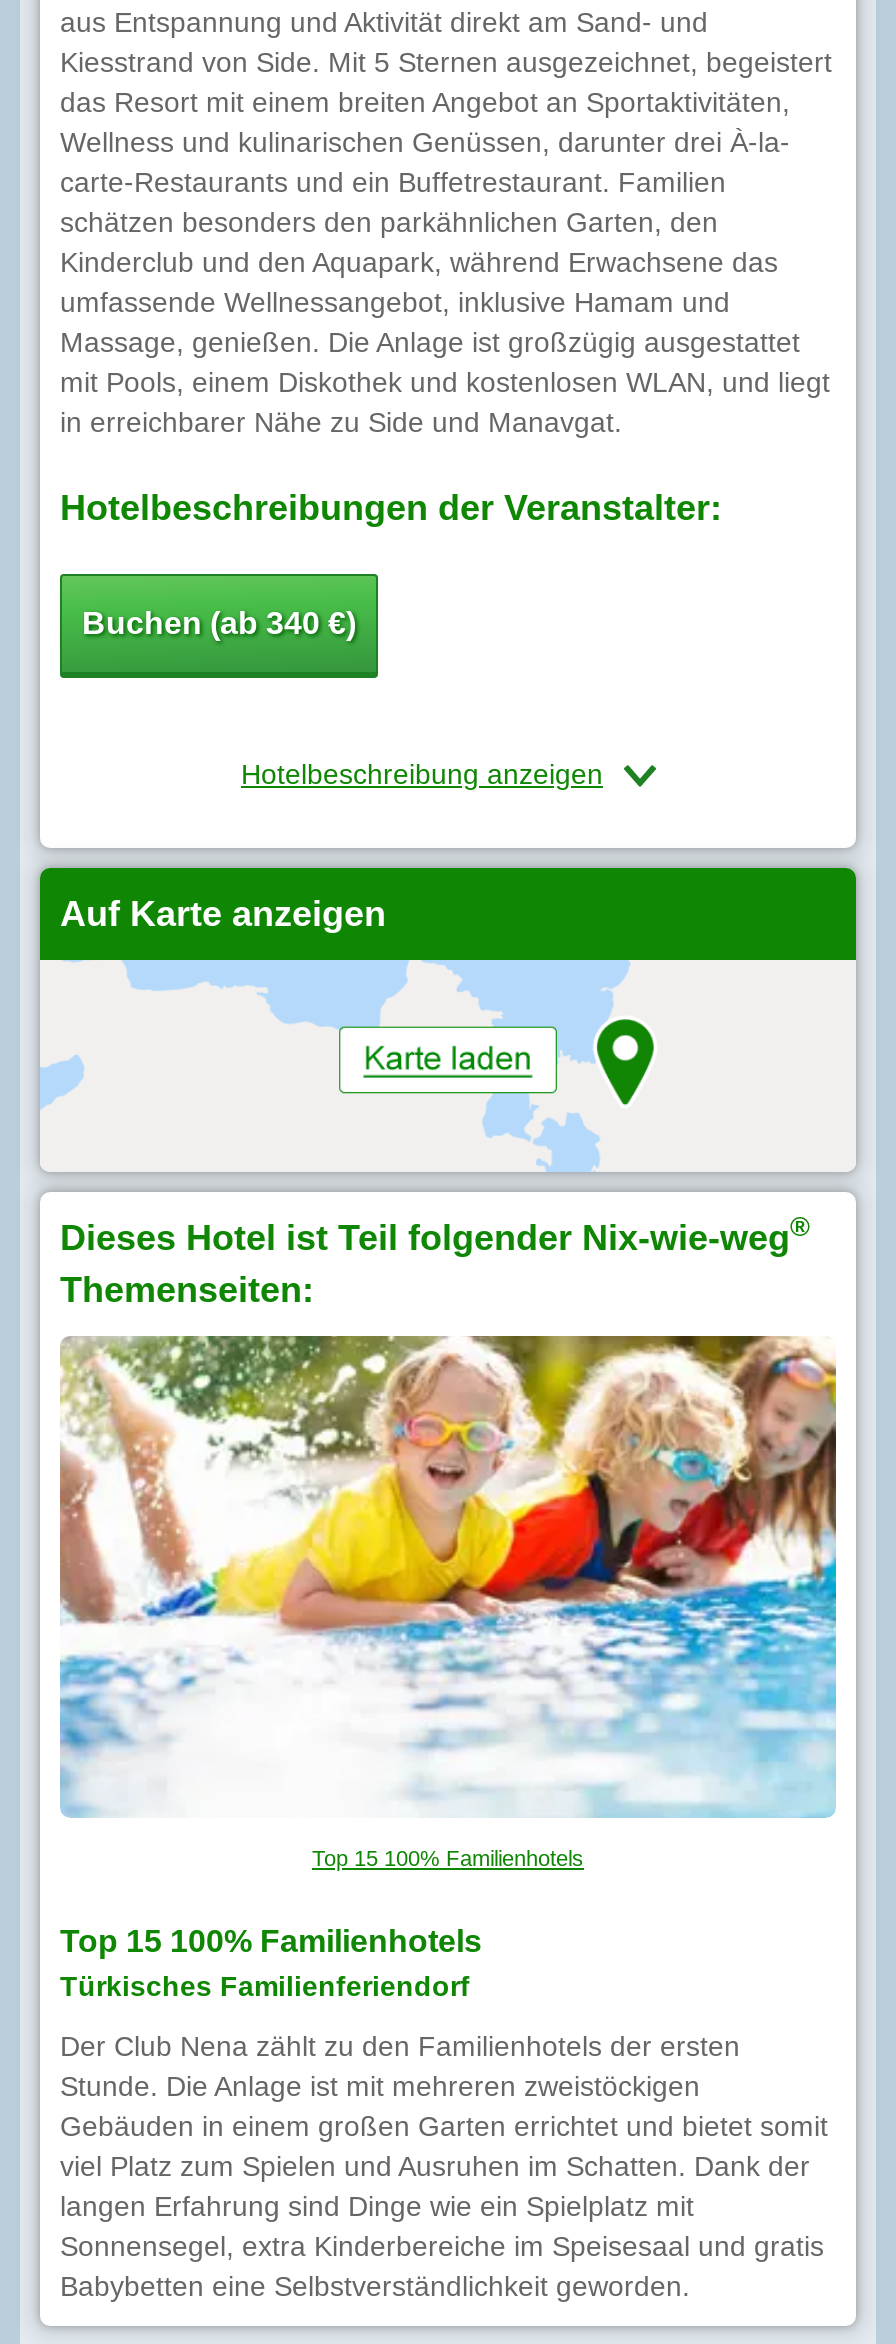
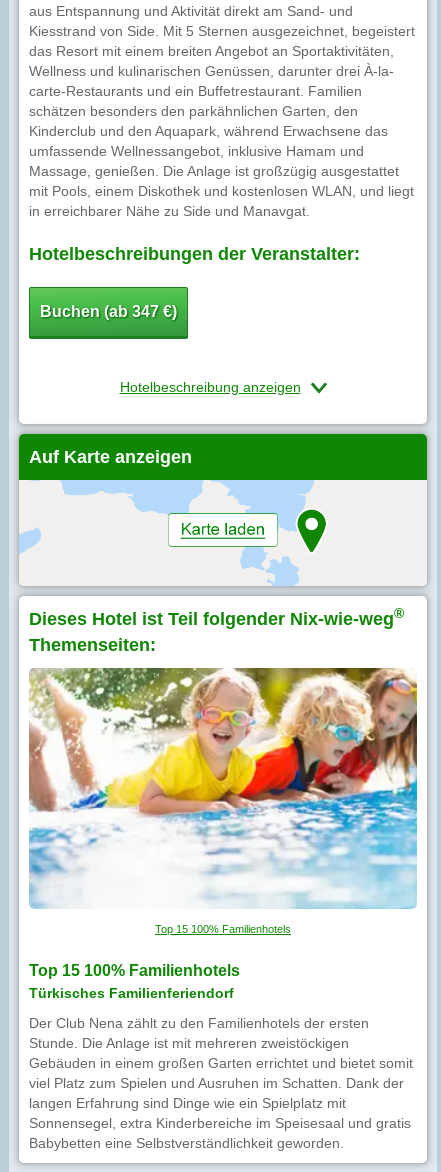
- Buchen (ab 340 €)
+ Buchen (ab 347 €)
